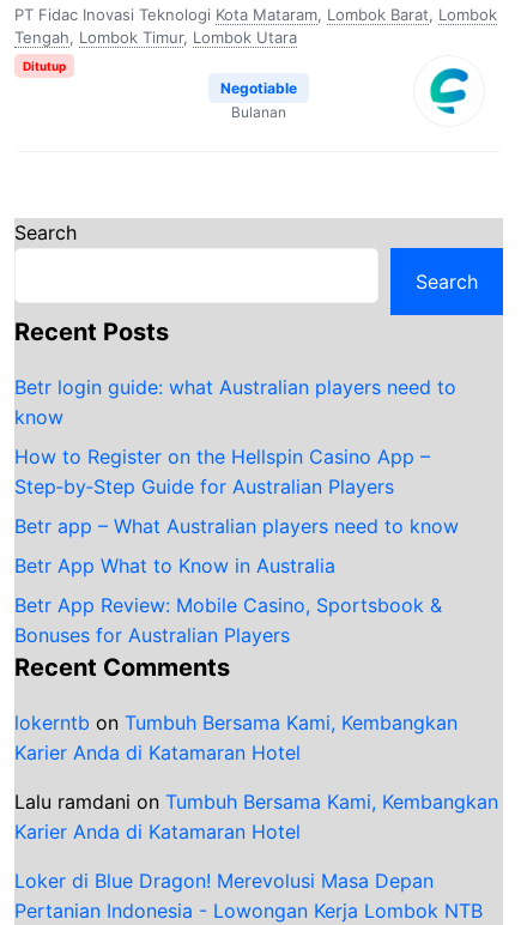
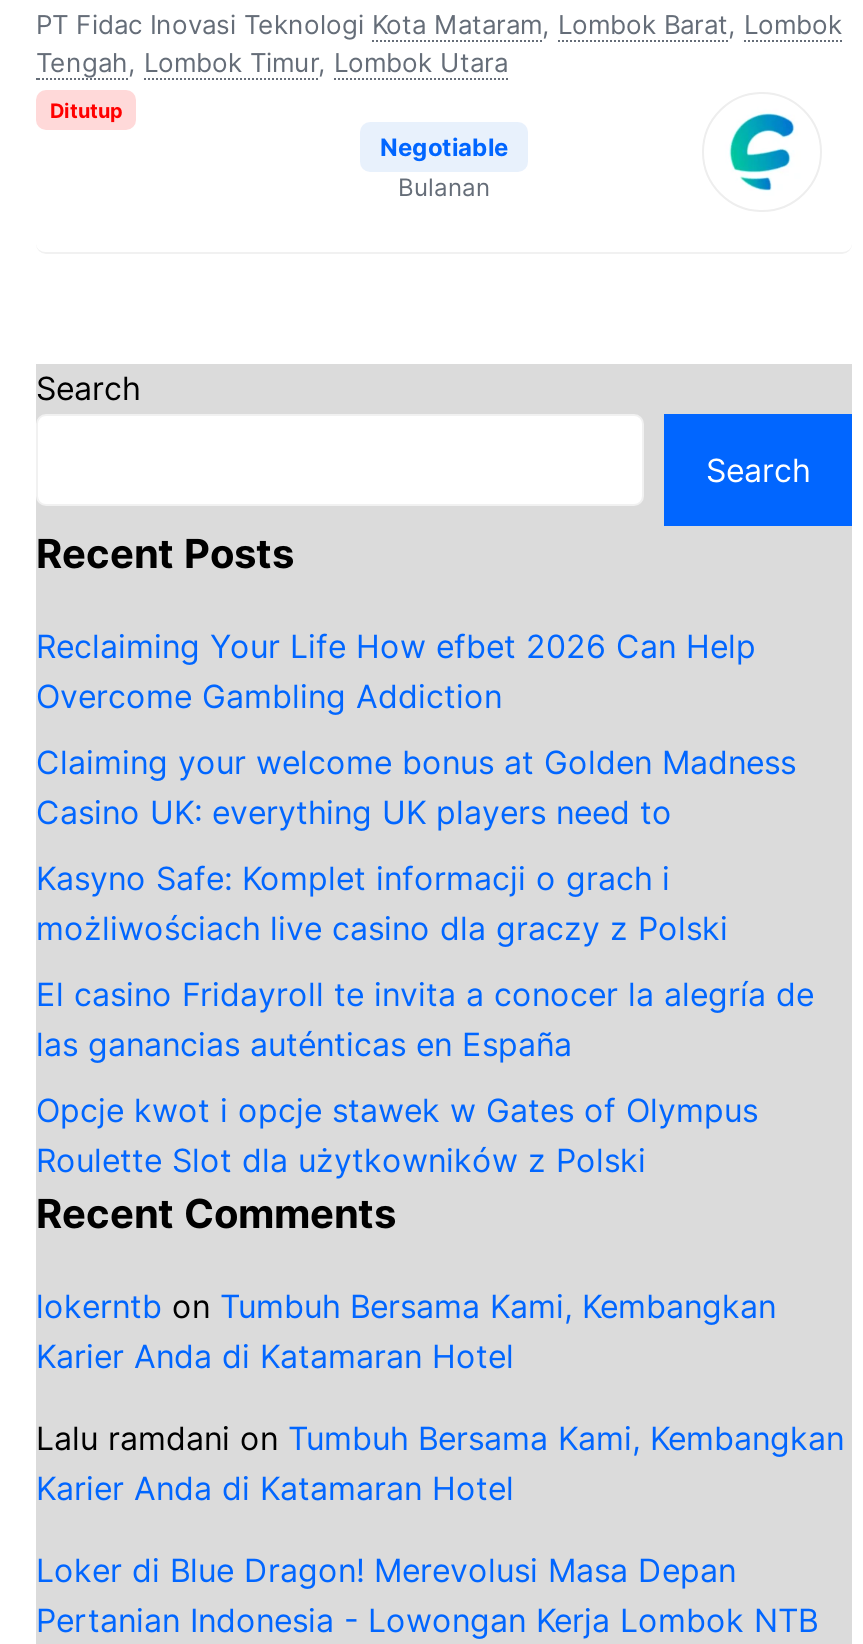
- Betr login guide: what Australian players need to
- know
+ Reclaiming Your Life How efbet 2026 Can Help
+ Overcome Gambling Addiction

- How to Register on the Hellspin Casino App –
- Step‑by‑Step Guide for Australian Players
+ Claiming your welcome bonus at Golden Madness
+ Casino UK: everything UK players need to

- Betr app – What Australian players need to know
+ Kasyno Safe: Komplet informacji o grach i
+ możliwościach live casino dla graczy z Polski

- Betr App What to Know in Australia
+ El casino Fridayroll te invita a conocer la alegría de
+ las ganancias auténticas en España

- Betr App Review: Mobile Casino, Sportsbook &
- Bonuses for Australian Players
+ Opcje kwot i opcje stawek w Gates of Olympus
+ Roulette Slot dla użytkowników z Polski
